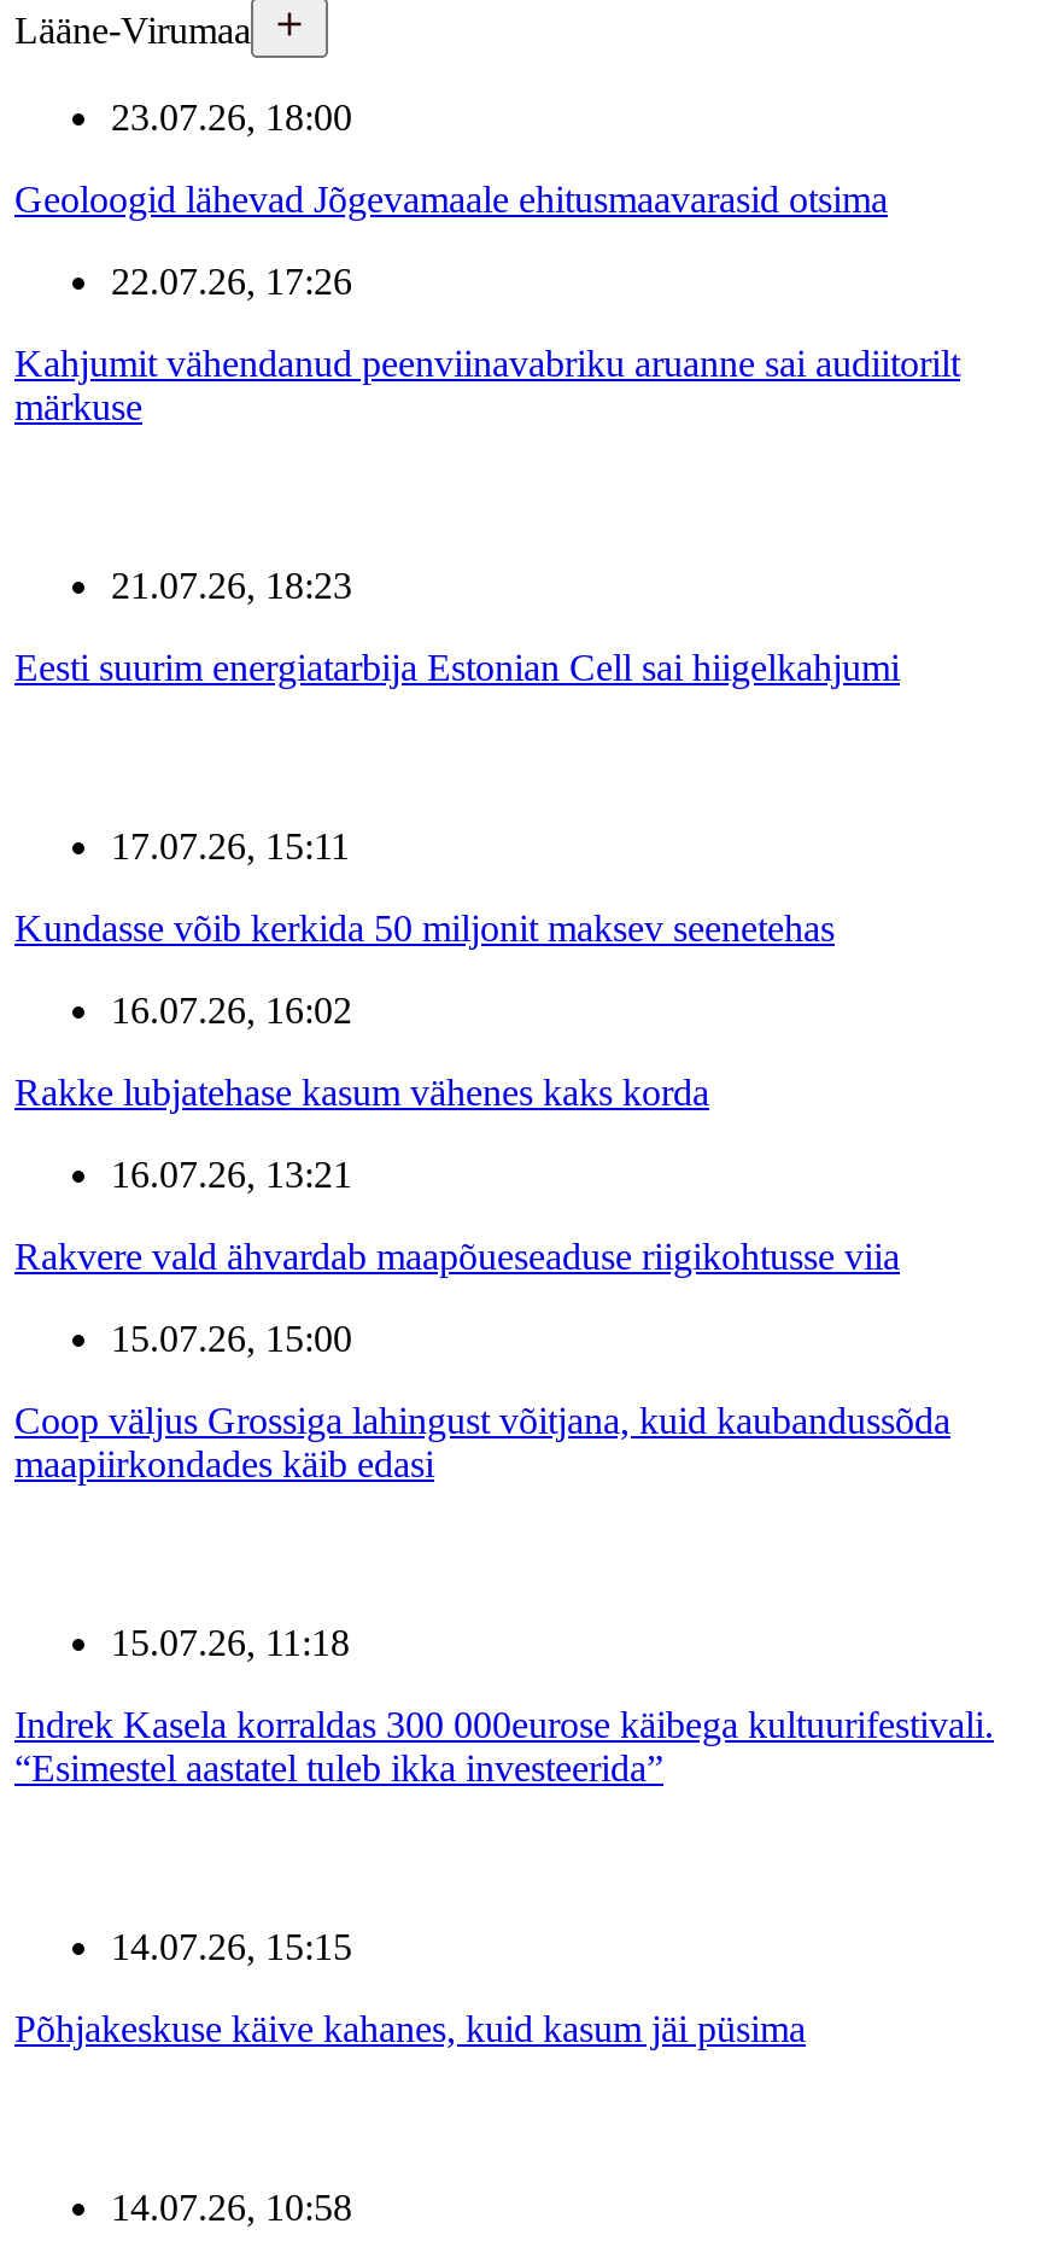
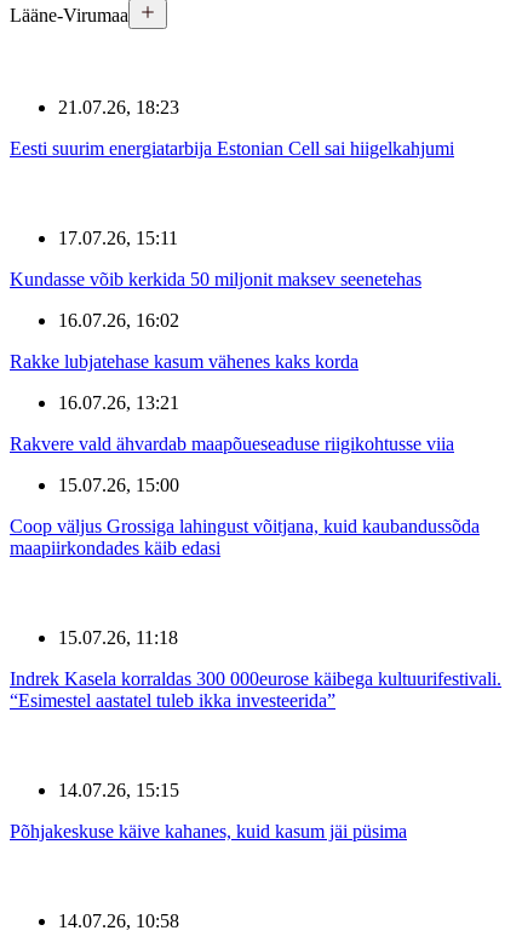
- 23.07.26, 18:00
- Geoloogid lähevad Jõgevamaale ehitusmaavarasid otsima
- 22.07.26, 17:26
- Kahjumit vähendanud peenviinavabriku aruanne sai audiitorilt
- märkuse
